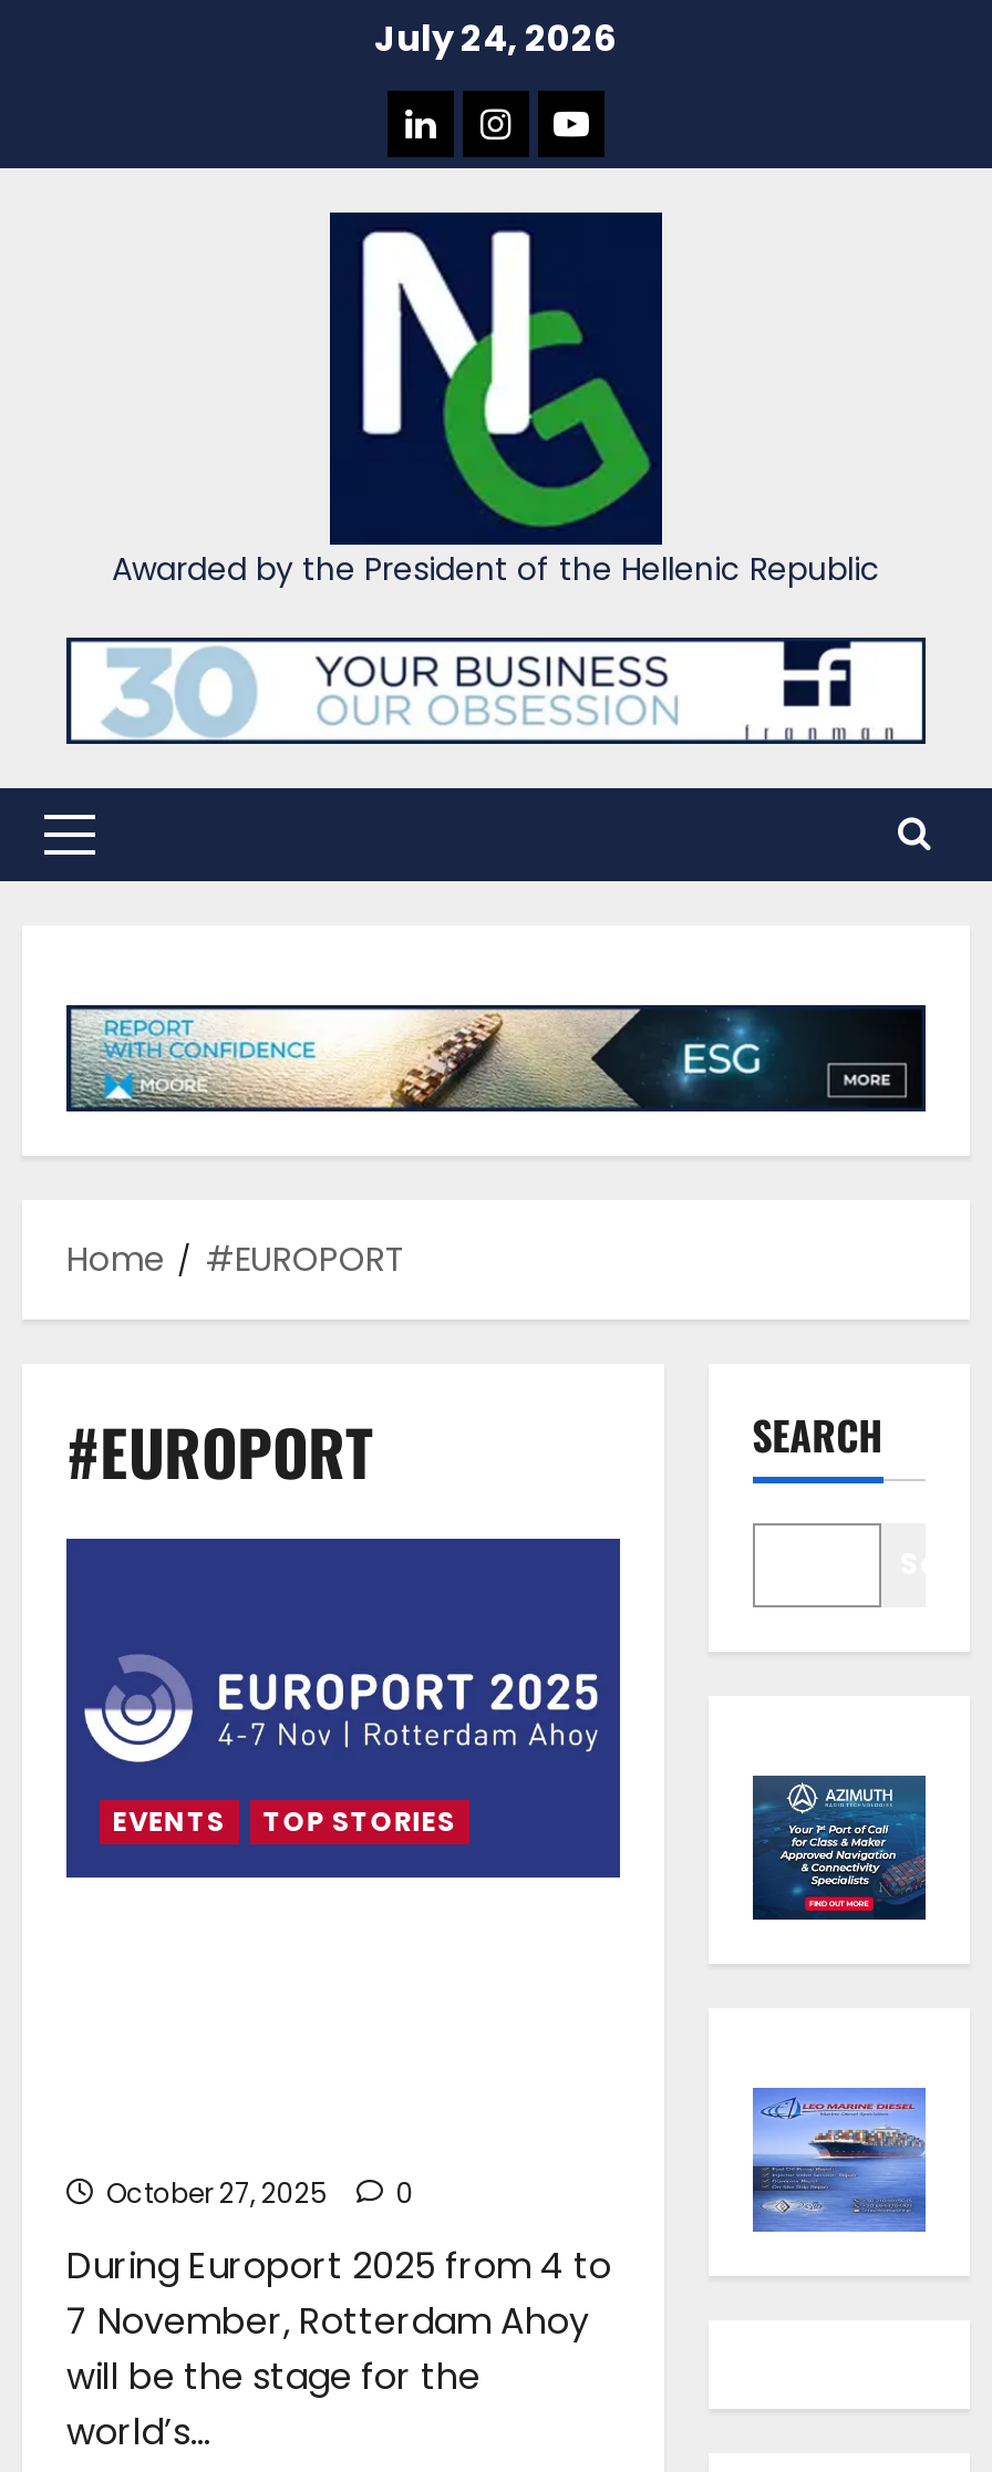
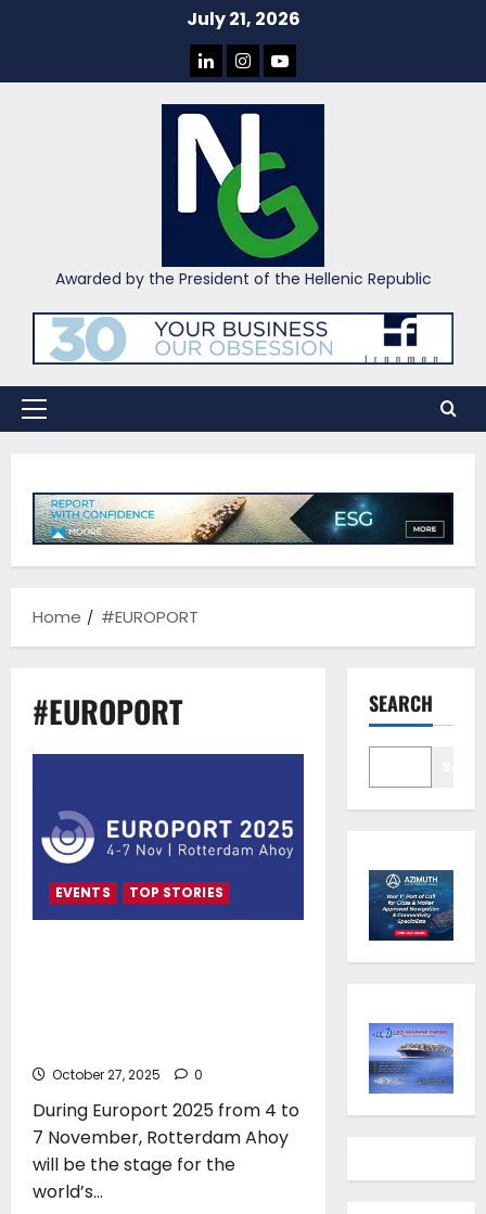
- July 24, 2026
+ July 21, 2026
